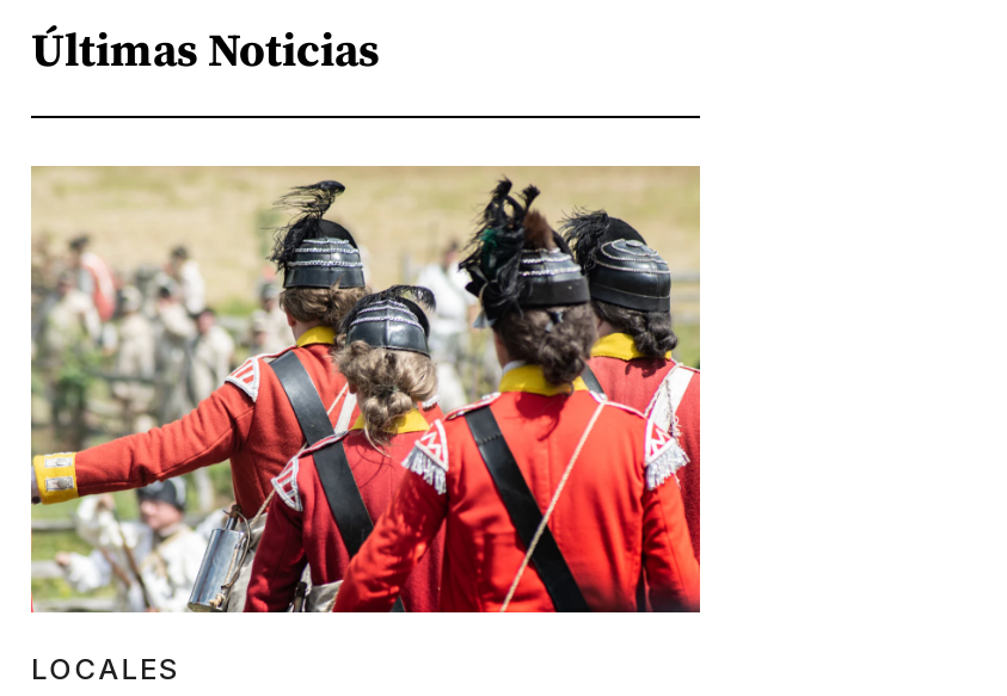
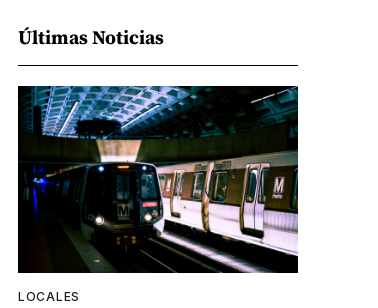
- [image]
+ [image]
